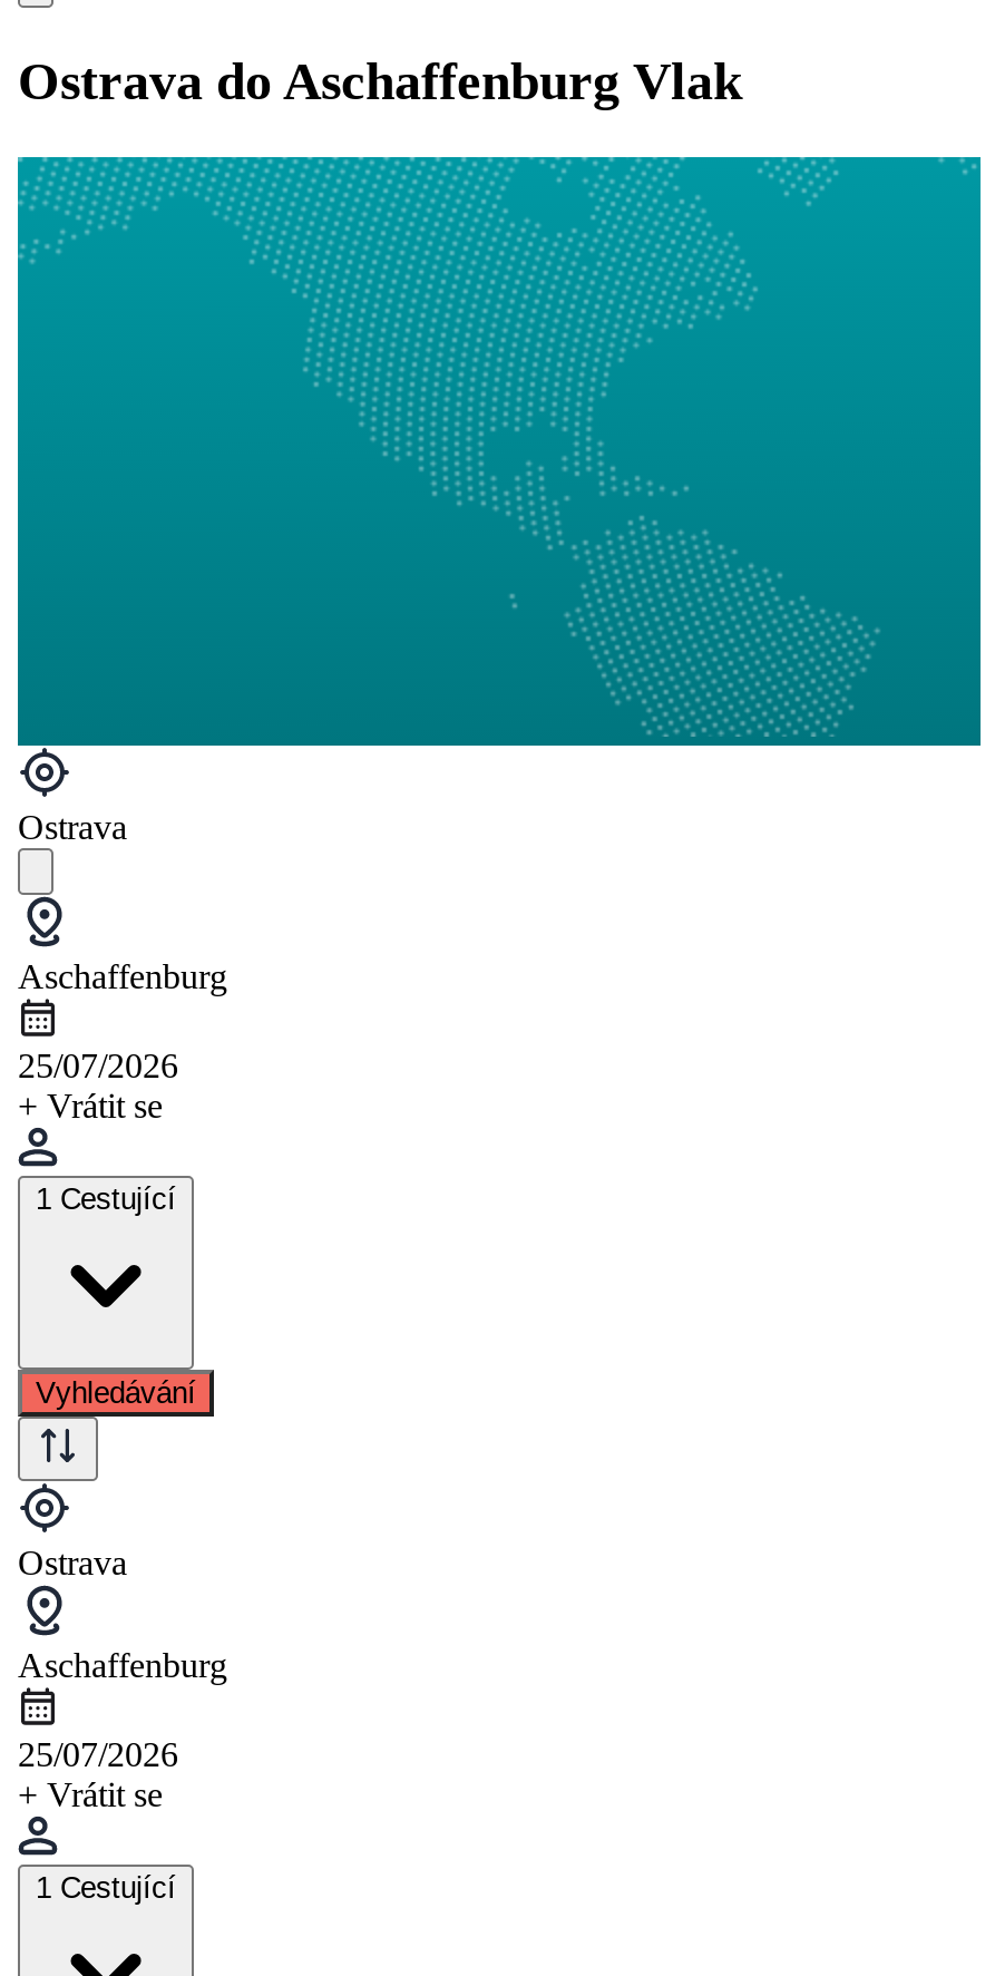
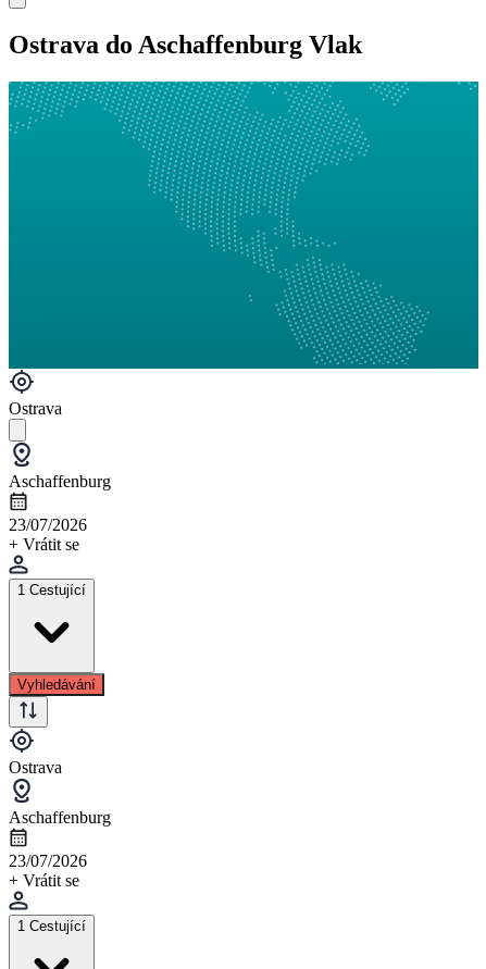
- 25/07/2026
+ 23/07/2026

- 25/07/2026
+ 23/07/2026
